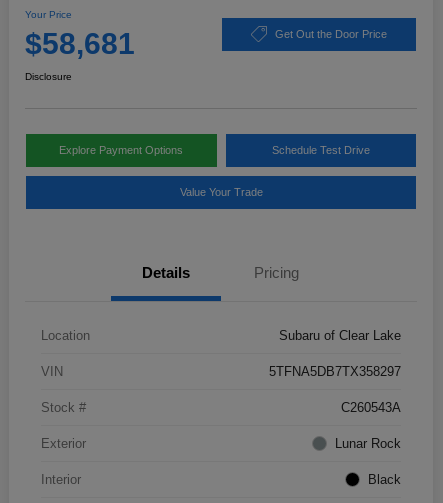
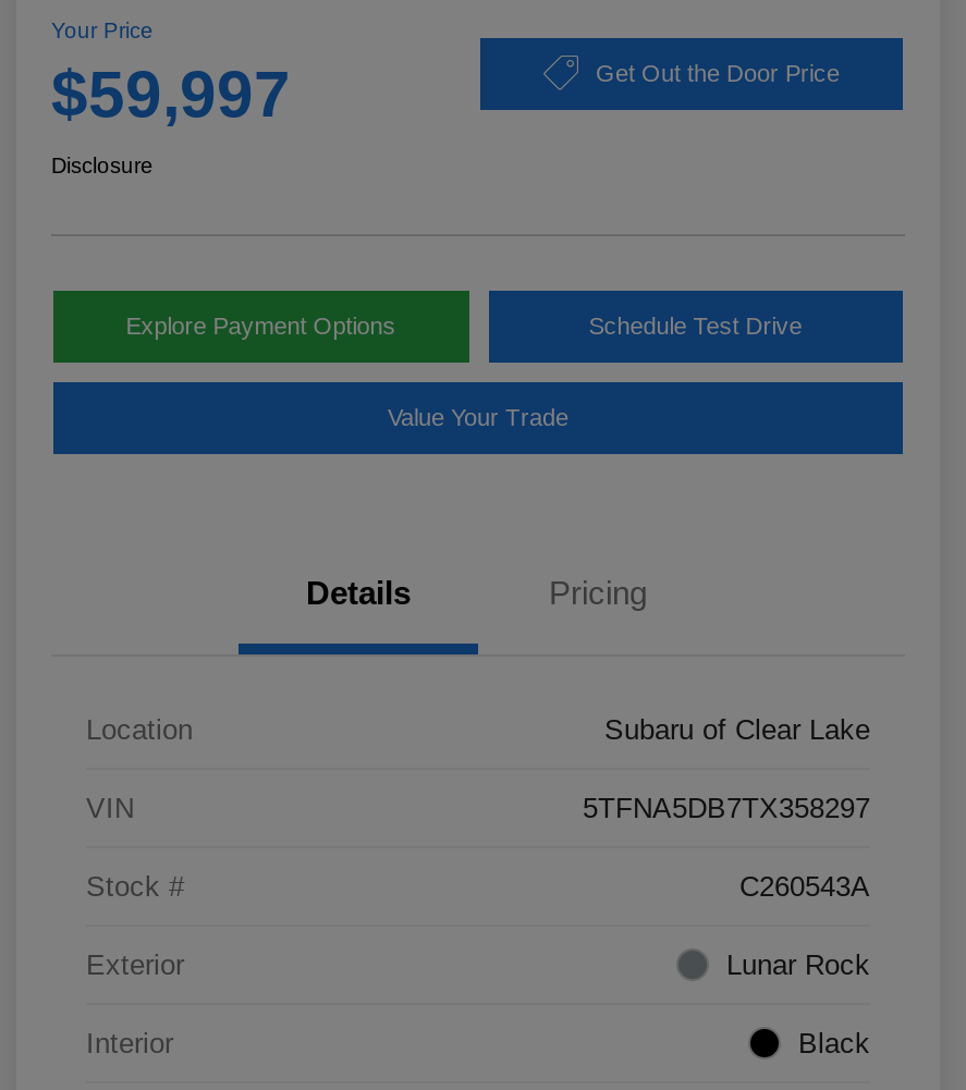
- $58,681
+ $59,997
